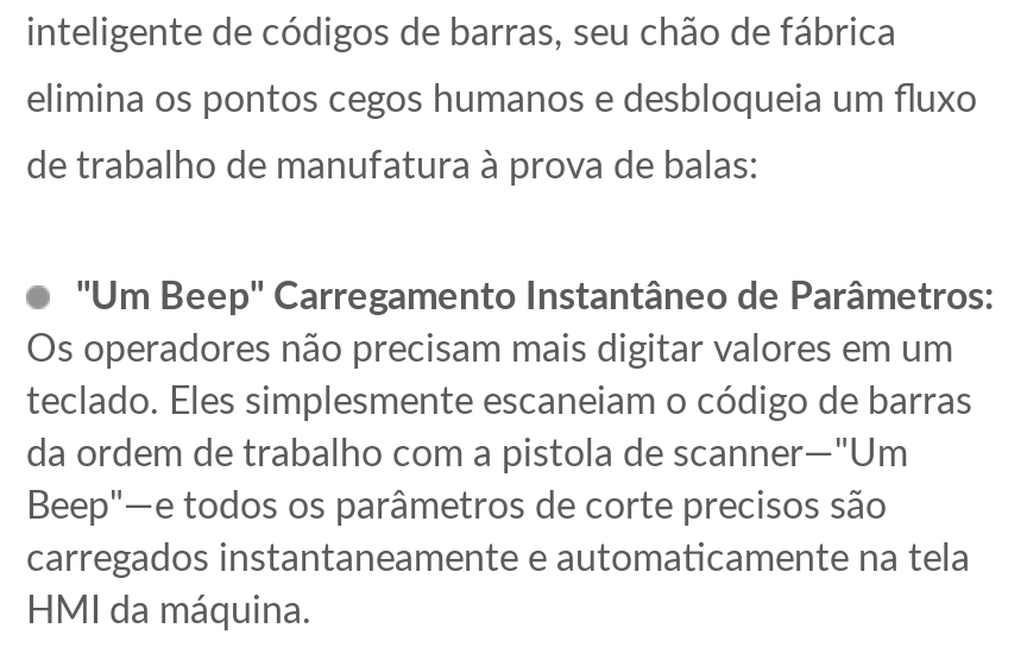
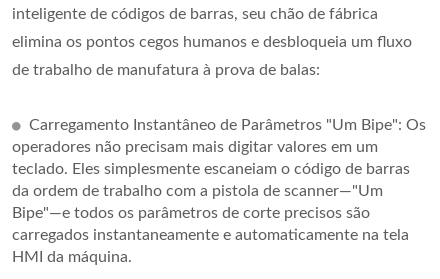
- "Um Beep" Carregamento Instantâneo de Parâmetros:
- Os operadores não precisam mais digitar valores em um
+ Carregamento Instantâneo de Parâmetros "Um Bipe": Os
+ operadores não precisam mais digitar valores em um

- Beep"—e todos os parâmetros de corte precisos são
+ Bipe"—e todos os parâmetros de corte precisos são
